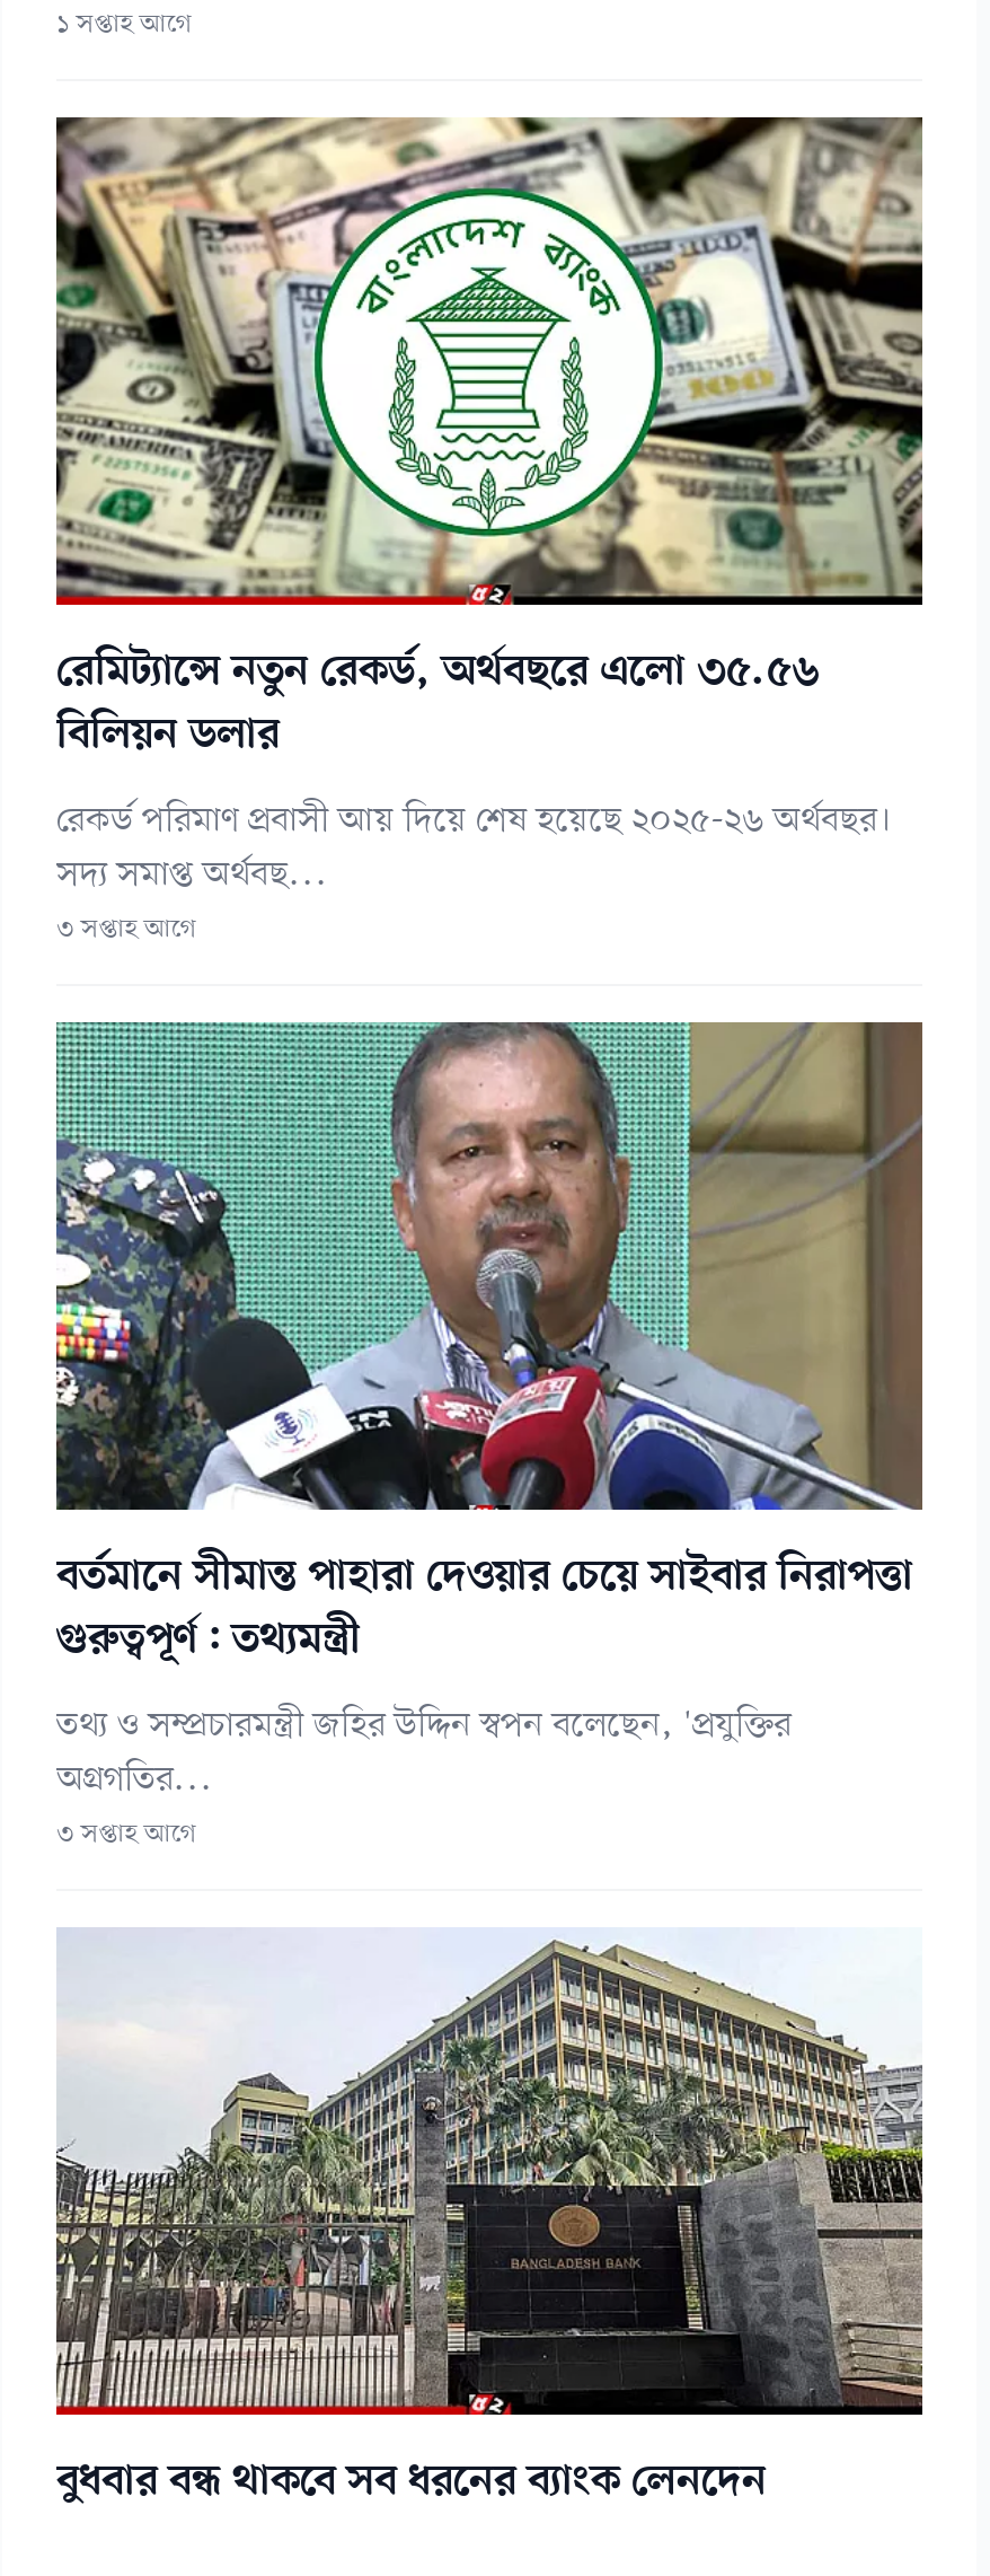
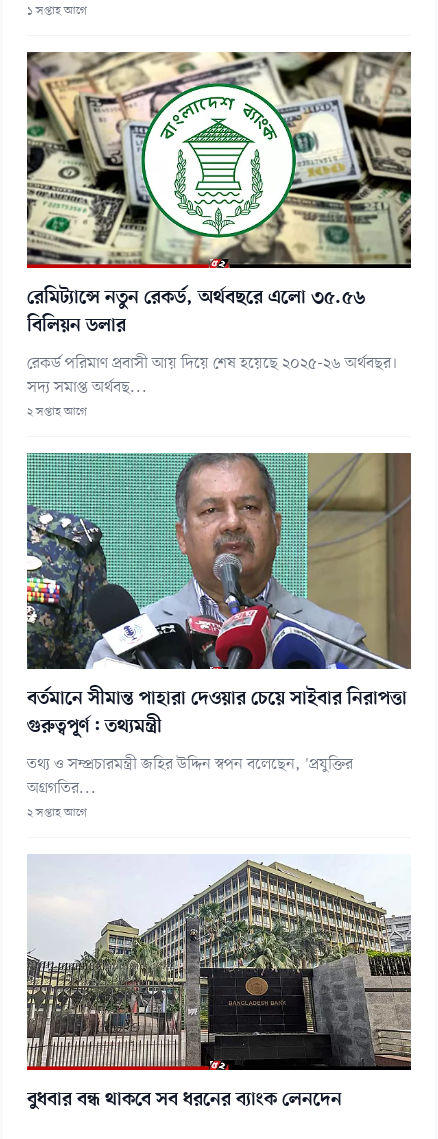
- ৩ সপ্তাহ আগে
+ ২ সপ্তাহ আগে

- ৩ সপ্তাহ আগে
+ ২ সপ্তাহ আগে
